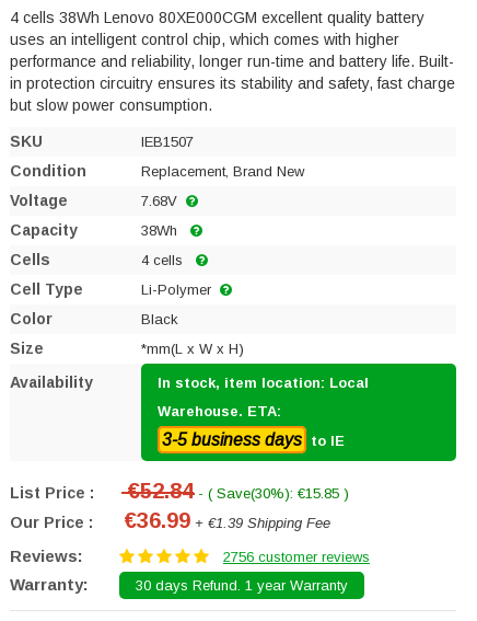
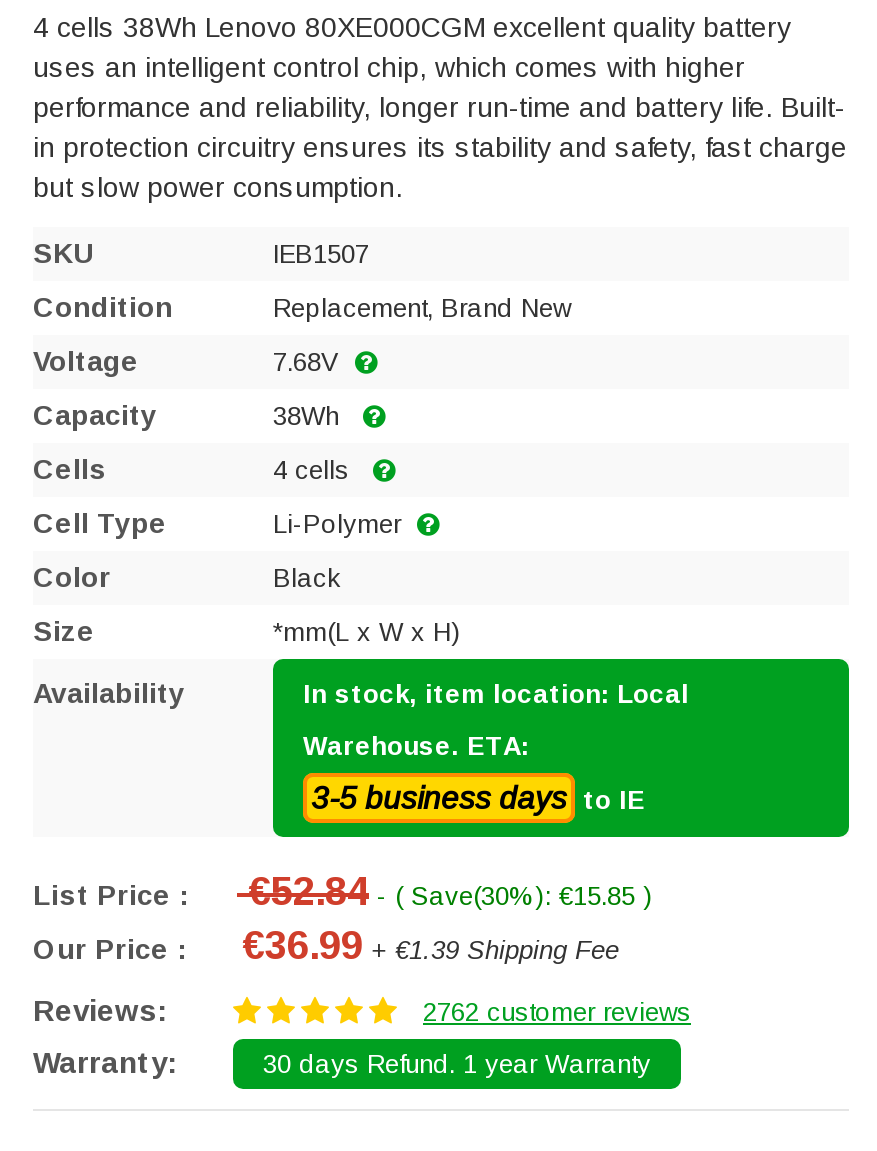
- 2756 customer reviews
+ 2762 customer reviews
